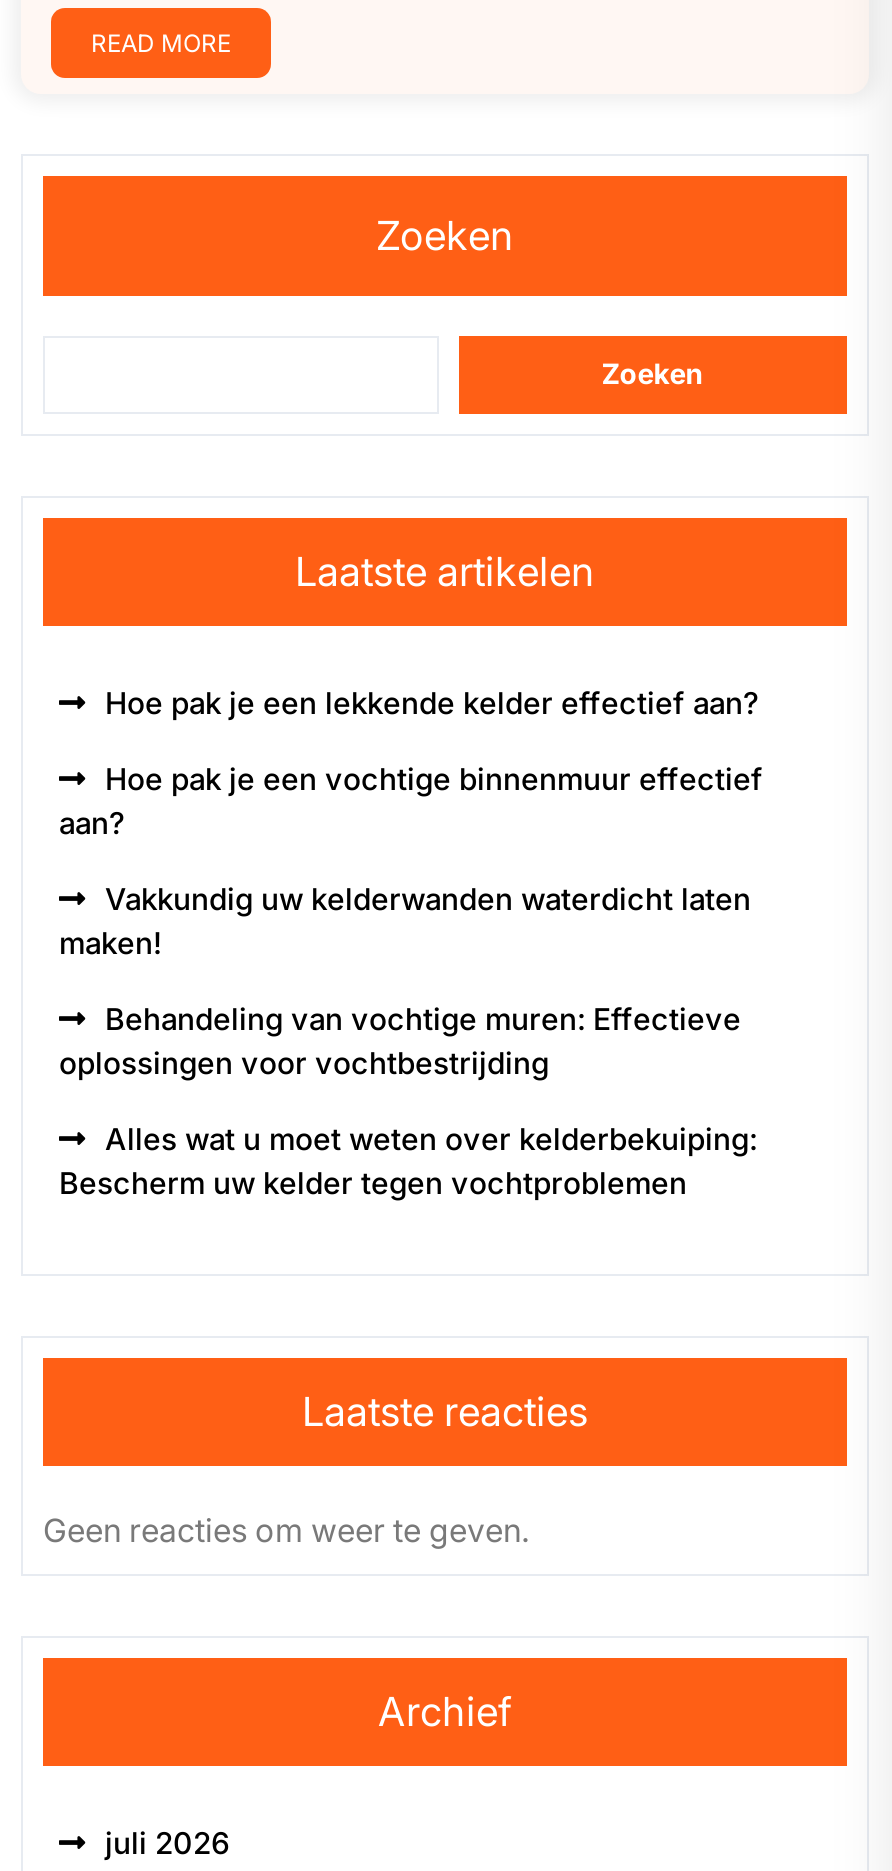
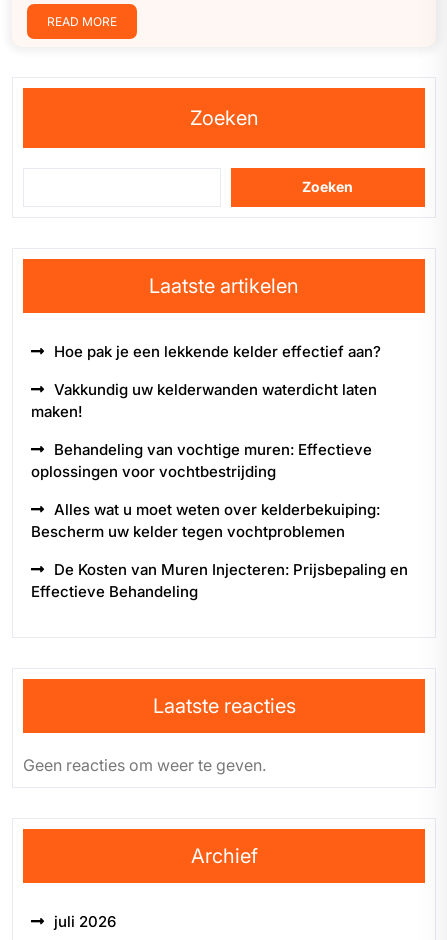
- Hoe pak je een vochtige binnenmuur effectief
- aan?

moved up: Vakkundig uw kelderwanden waterdicht laten | maken! | Behandeling van vochtige muren: Effectieve | oplossingen voor vochtbestrijding | Alles wat u moet weten over kelderbekuiping: | Bescherm uw kelder tegen vochtproblemen

+ De Kosten van Muren Injecteren: Prijsbepaling en
+ Effectieve Behandeling
